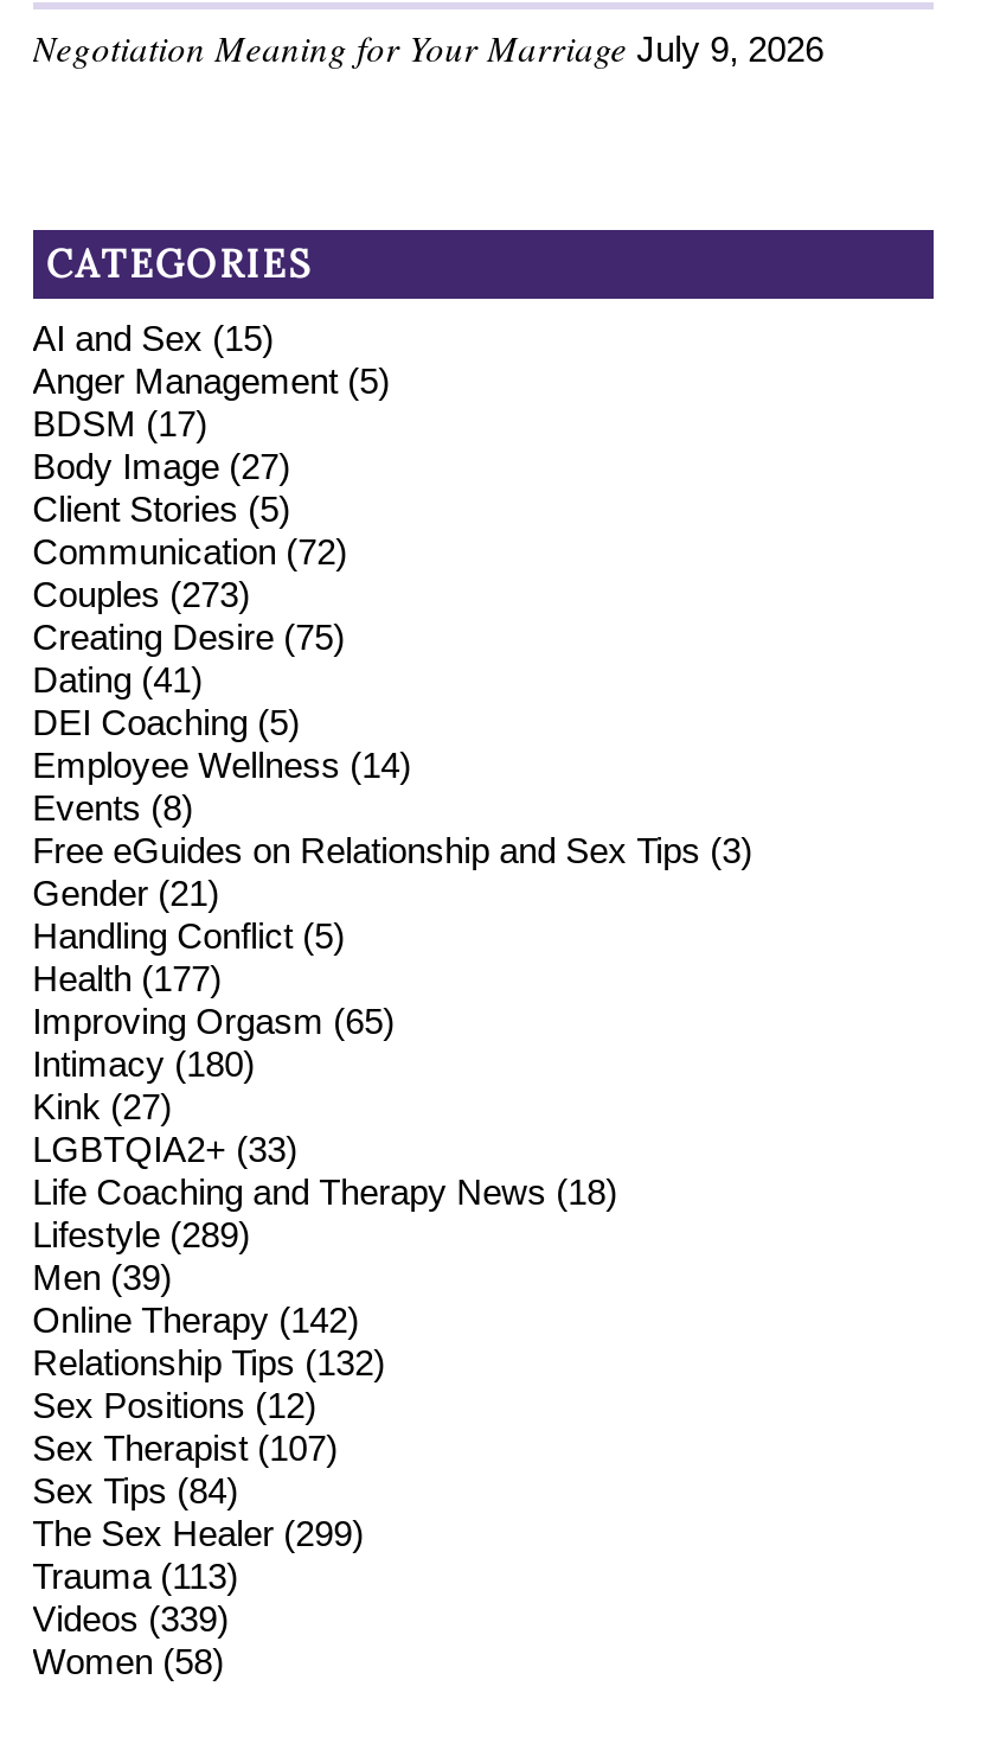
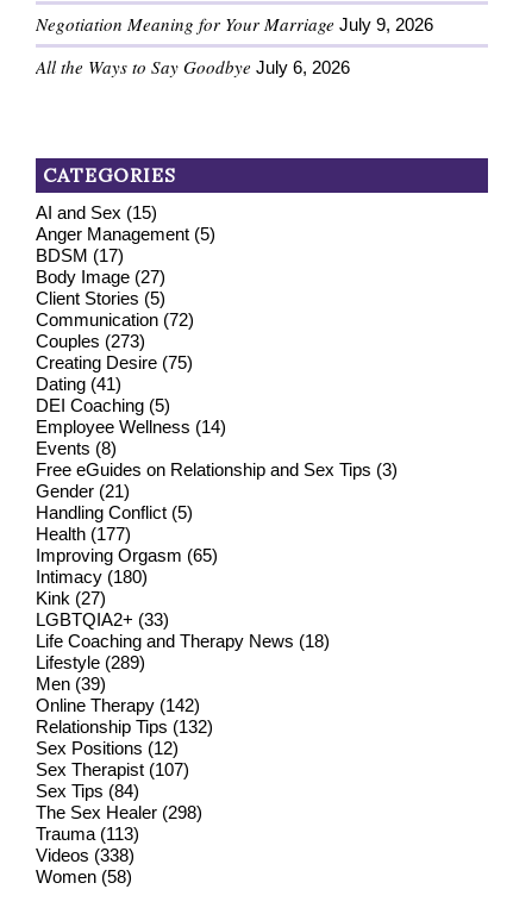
+ All the Ways to Say Goodbye July 6, 2026

- The Sex Healer (299)
+ The Sex Healer (298)

- Videos (339)
+ Videos (338)
